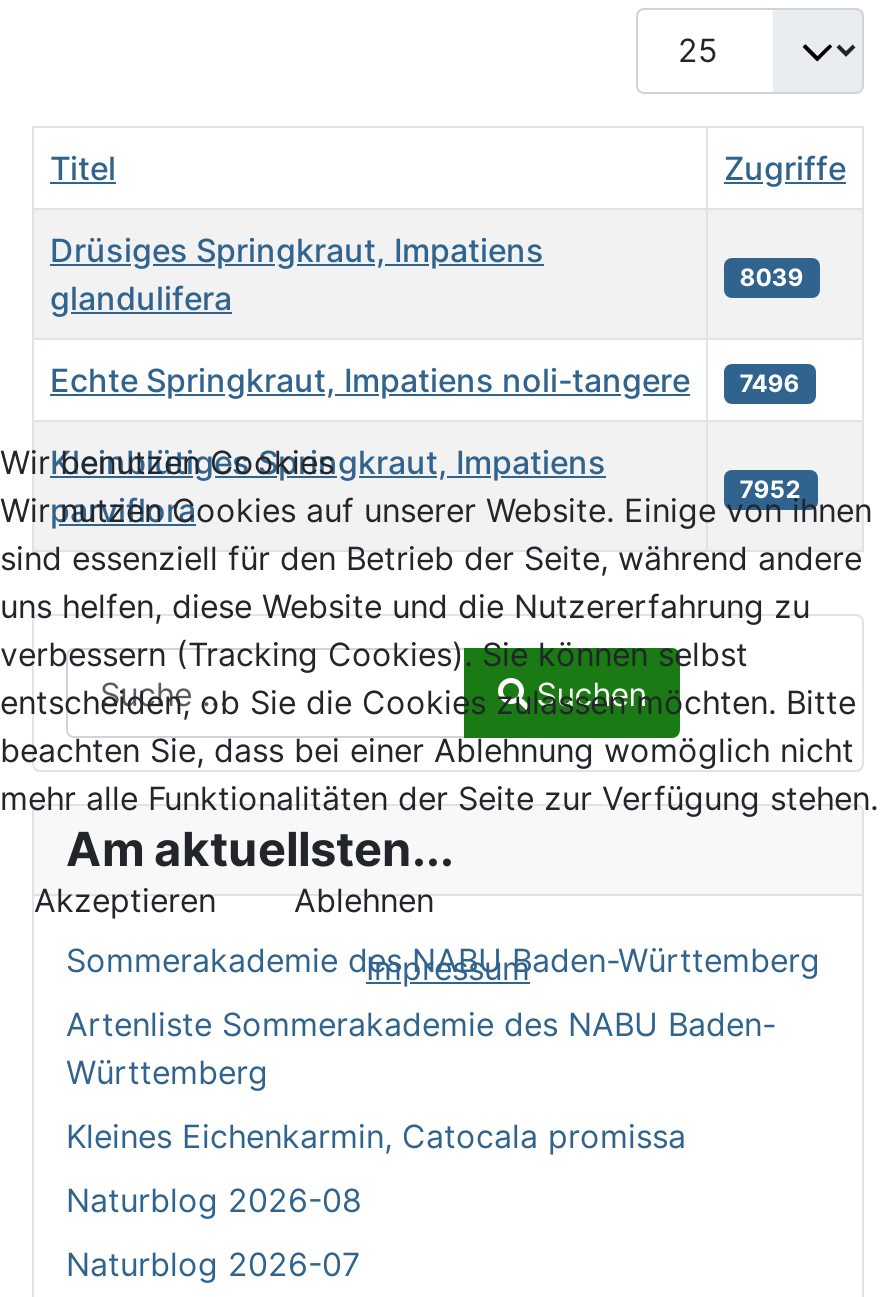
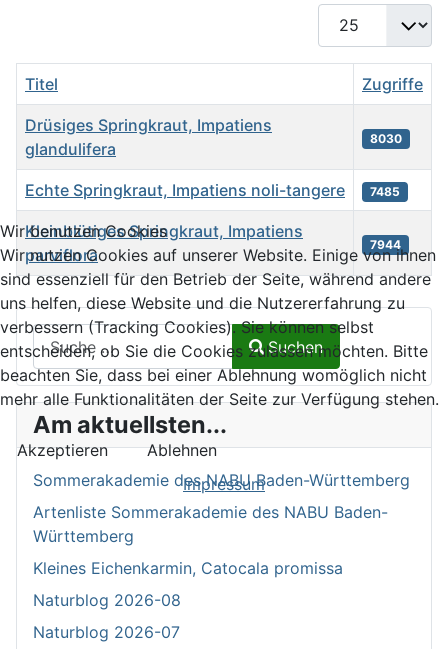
- 8039
+ 8030

- Echte Springkraut, Impatiens noli-tangere 7496
+ Echte Springkraut, Impatiens noli-tangere 7485

- 7952
+ 7944
